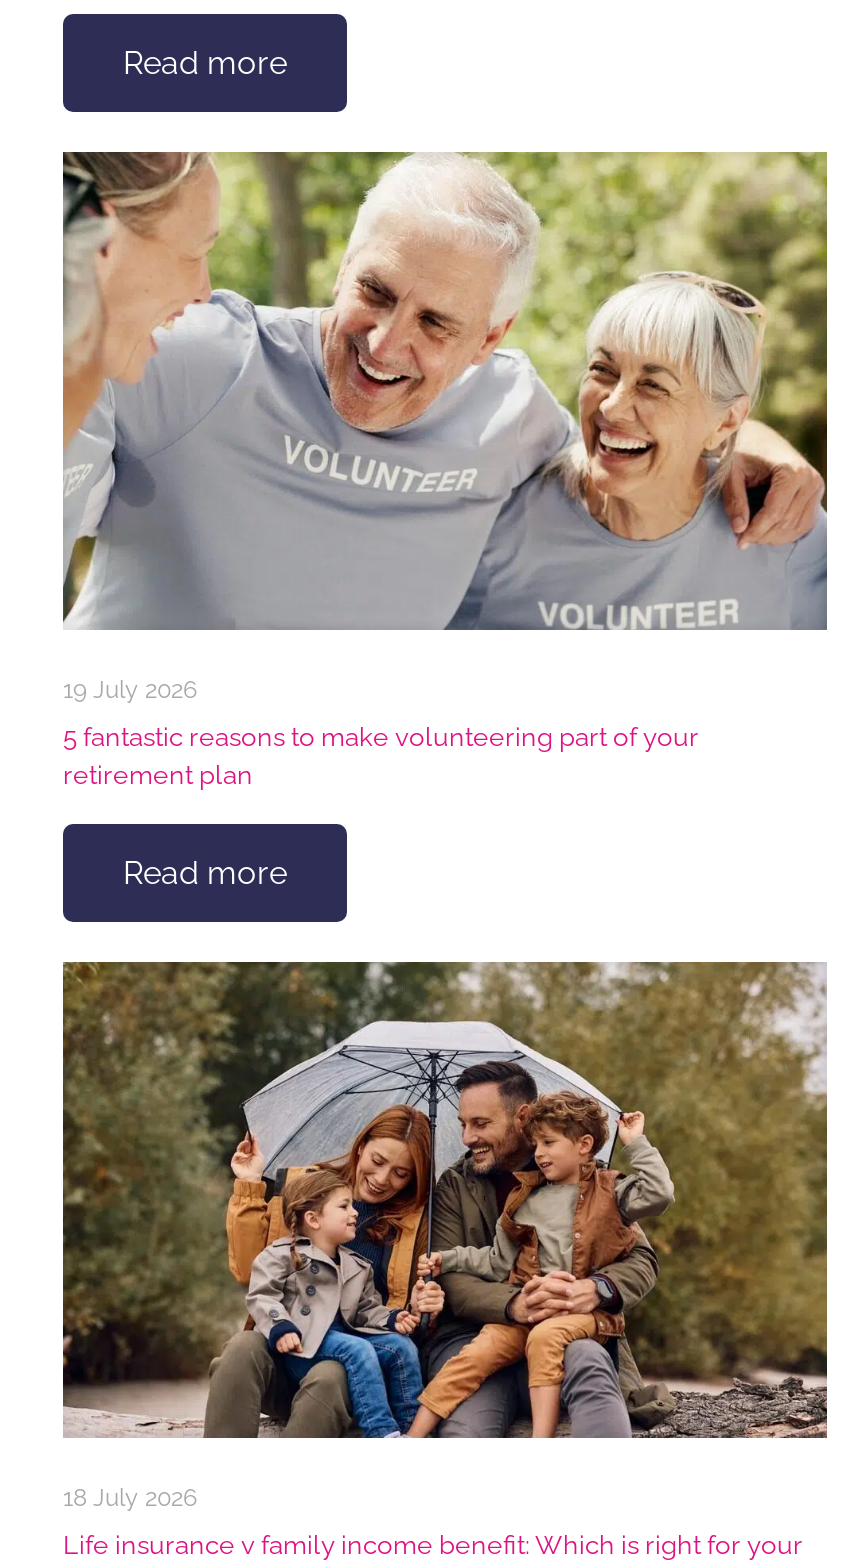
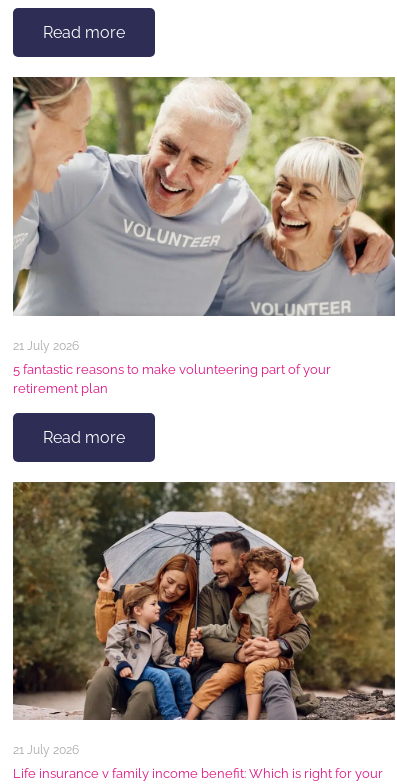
- 19 July 2026
+ 21 July 2026

- 18 July 2026
+ 21 July 2026
